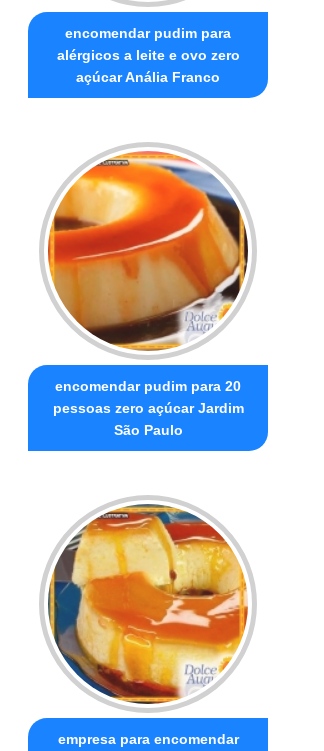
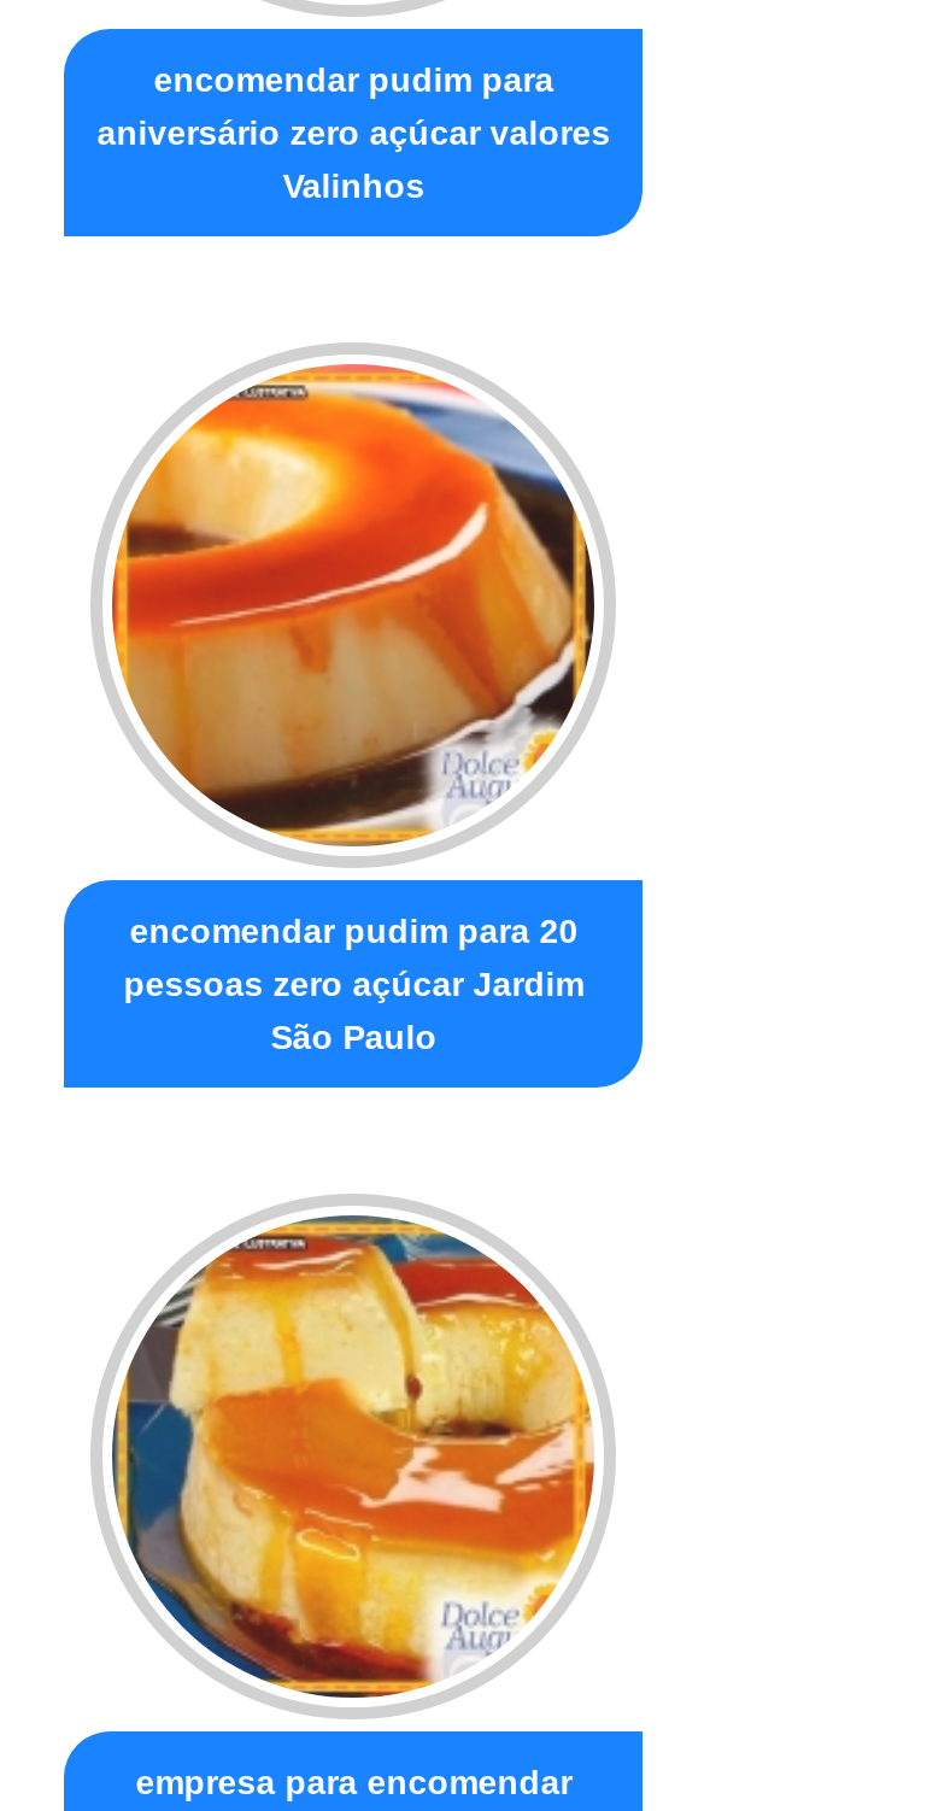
- alérgicos a leite e ovo zero
- açúcar Anália Franco
+ aniversário zero açúcar valores
+ Valinhos
